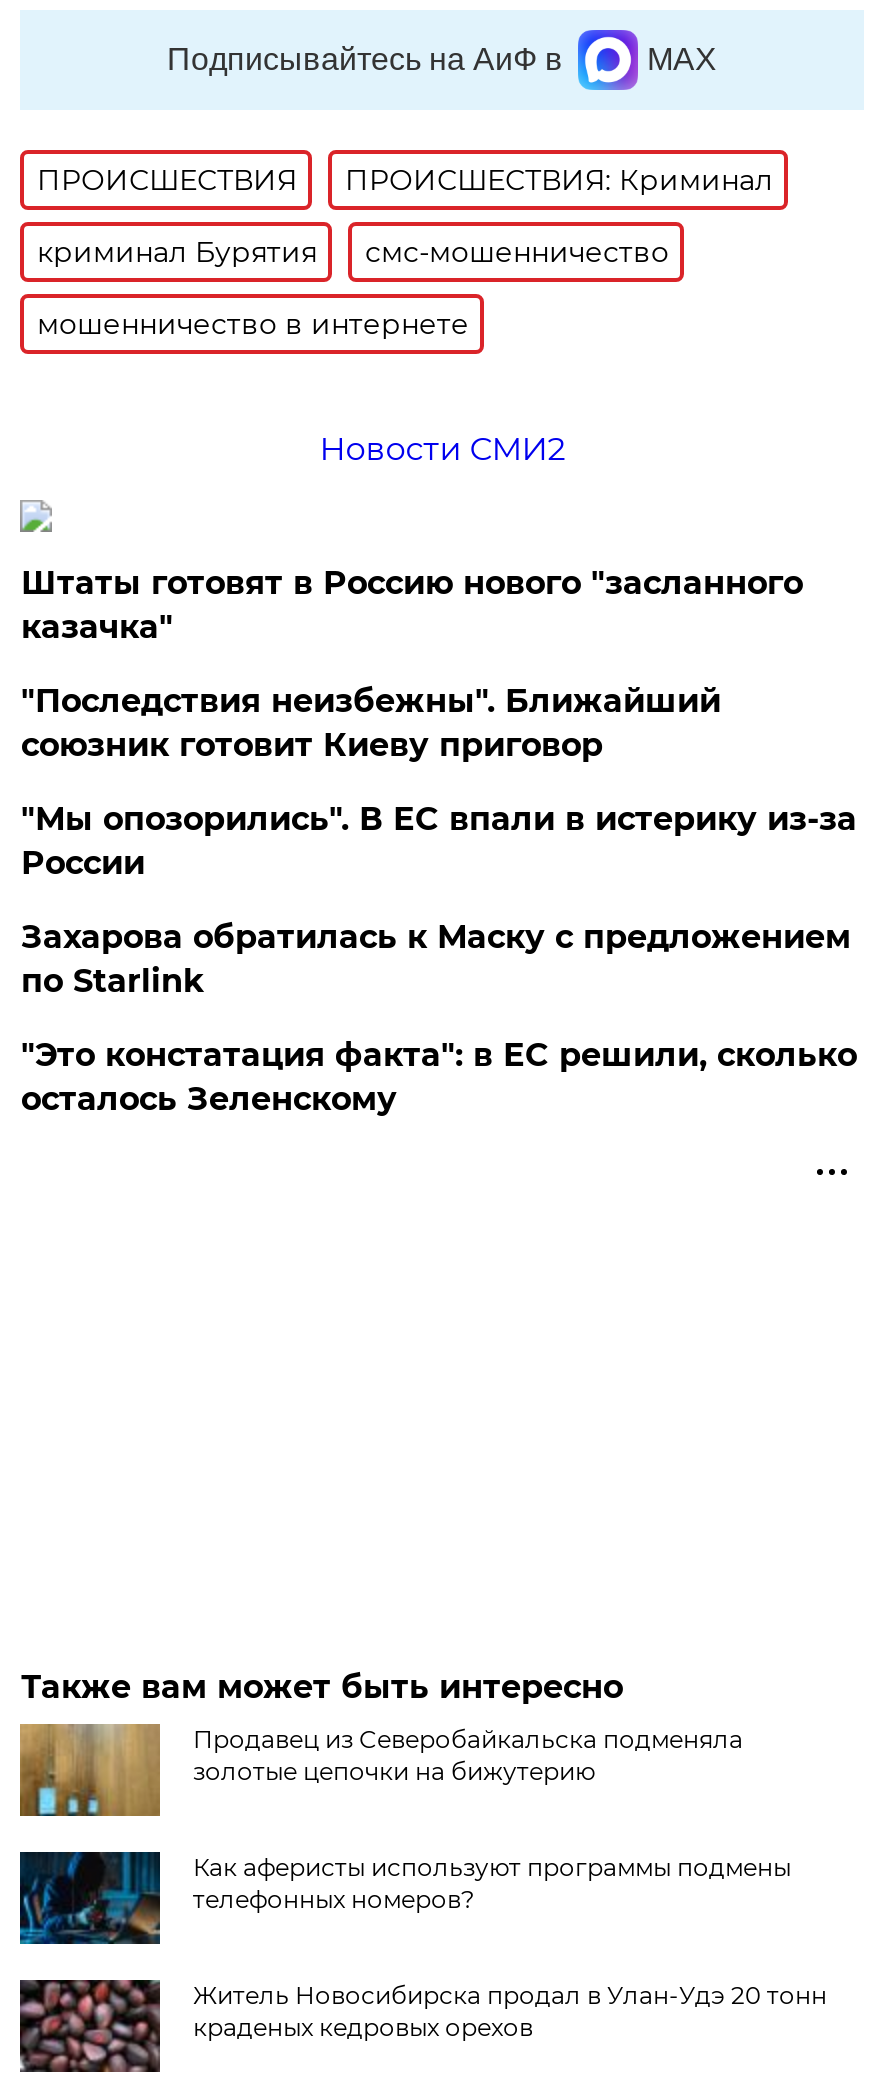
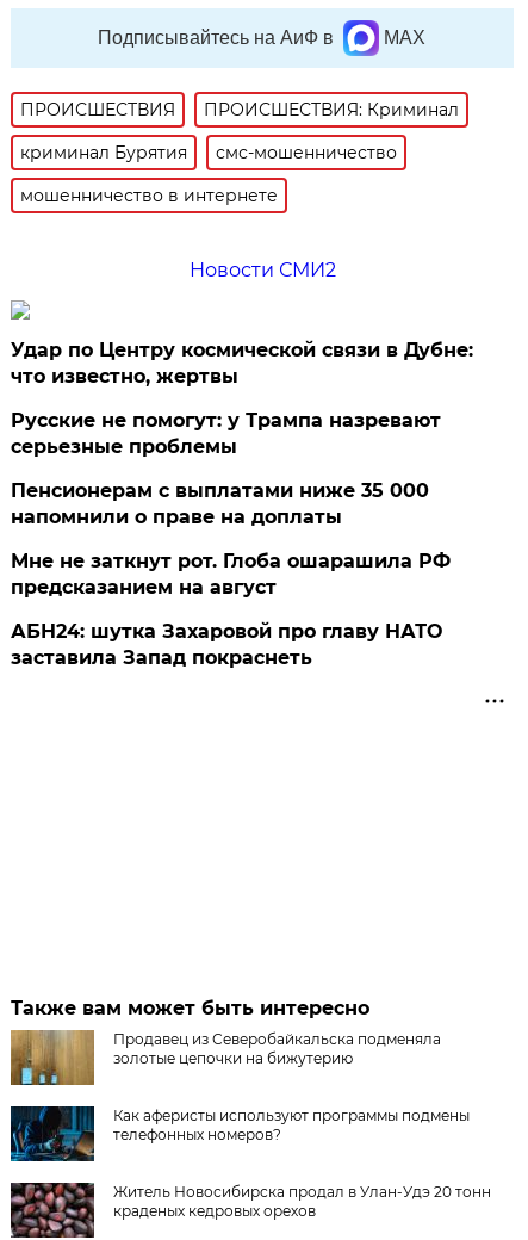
- Штаты готовят в Россию нового "засланного
- казачка"
+ Удар по Центру космической связи в Дубне:
+ что известно, жертвы

- "Последствия неизбежны". Ближайший
- союзник готовит Киеву приговор
+ Русские не помогут: у Трампа назревают
+ серьезные проблемы

- "Мы опозорились". В ЕС впали в истерику из-за
- России
+ Пенсионерам с выплатами ниже 35 000
+ напомнили о праве на доплаты

- Захарова обратилась к Маску с предложением
- по Starlink
+ Мне не заткнут рот. Глоба ошарашила РФ
+ предсказанием на август

- "Это констатация факта": в ЕС решили, сколько
- осталось Зеленскому
+ АБН24: шутка Захаровой про главу НАТО
+ заставила Запад покраснеть
